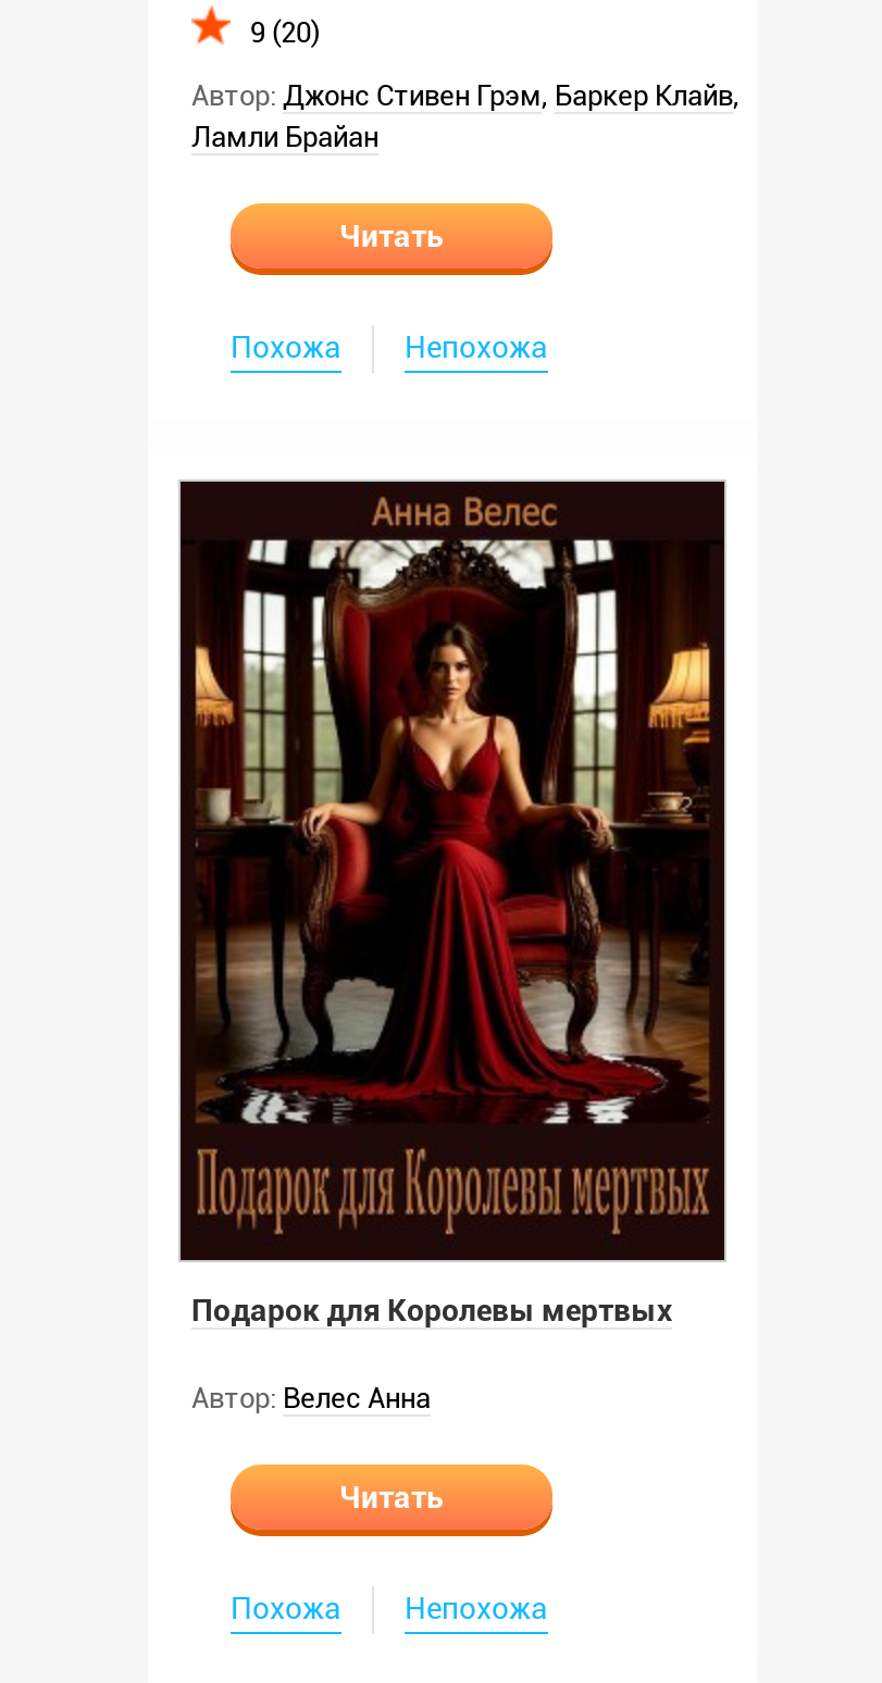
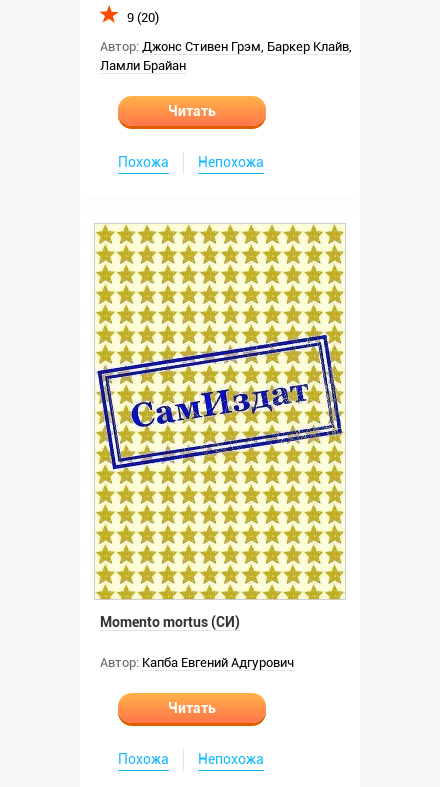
- [image]
- Подарок для Королевы мертвых
+ [image]
+ Momento mortus (СИ)

- Автор: Велес Анна
+ Автор: Капба Евгений Адгурович
